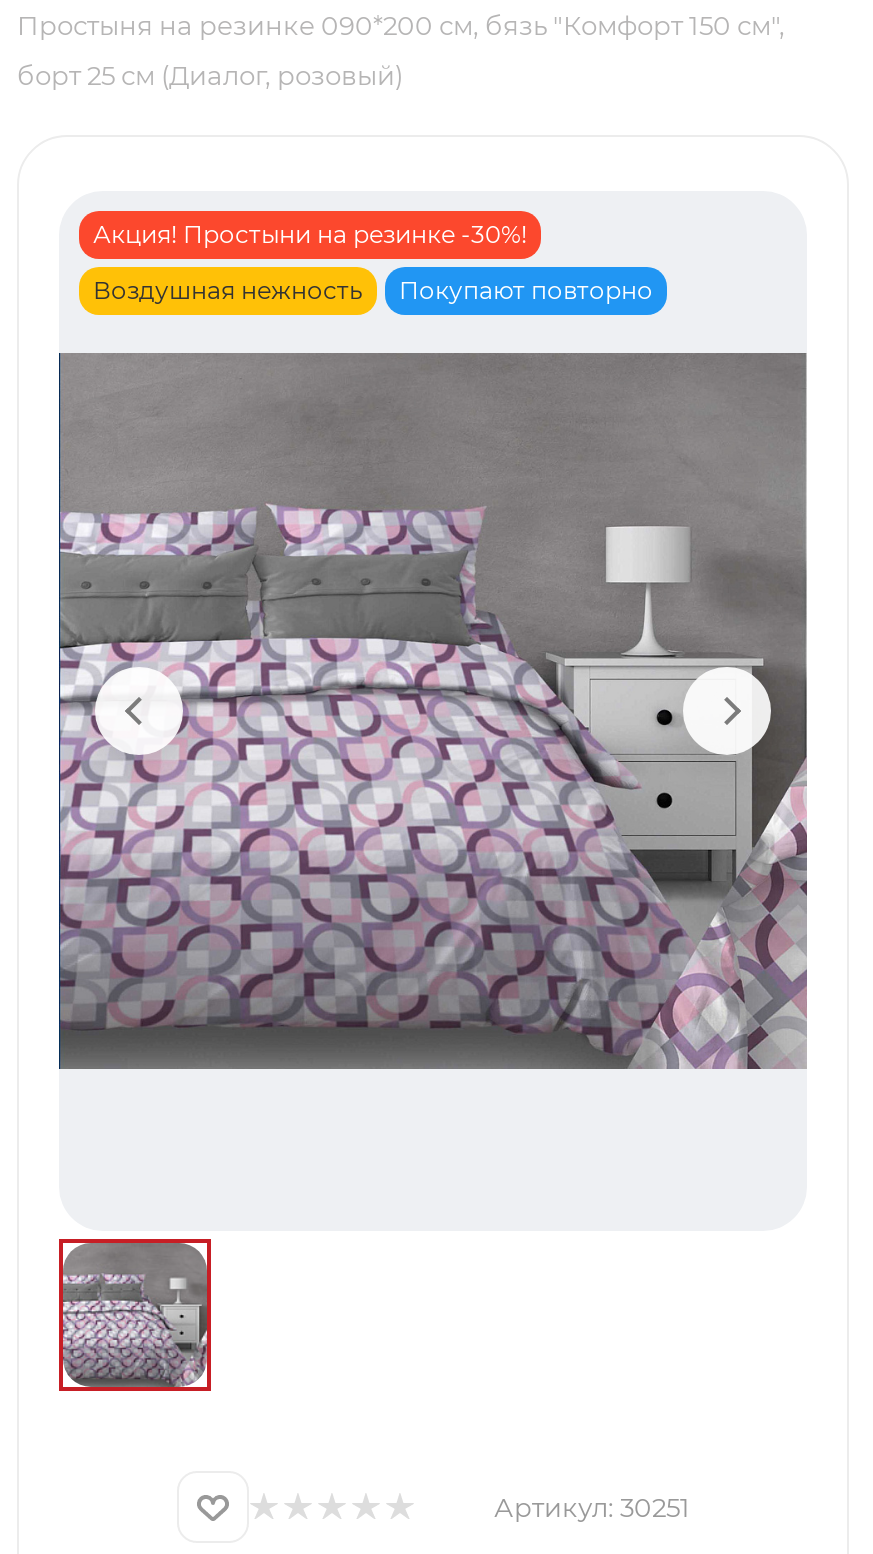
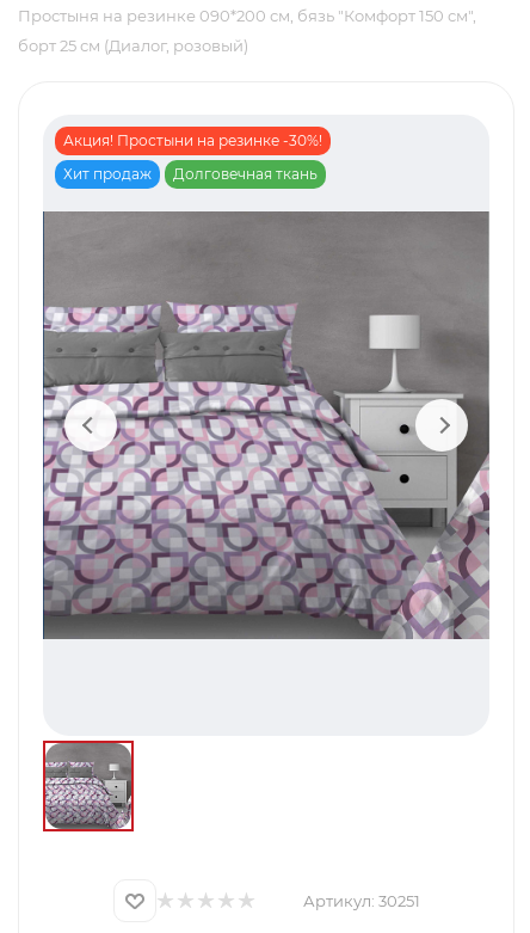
- Воздушная нежность
- Покупают повторно
+ Хит продаж
+ Долговечная ткань
